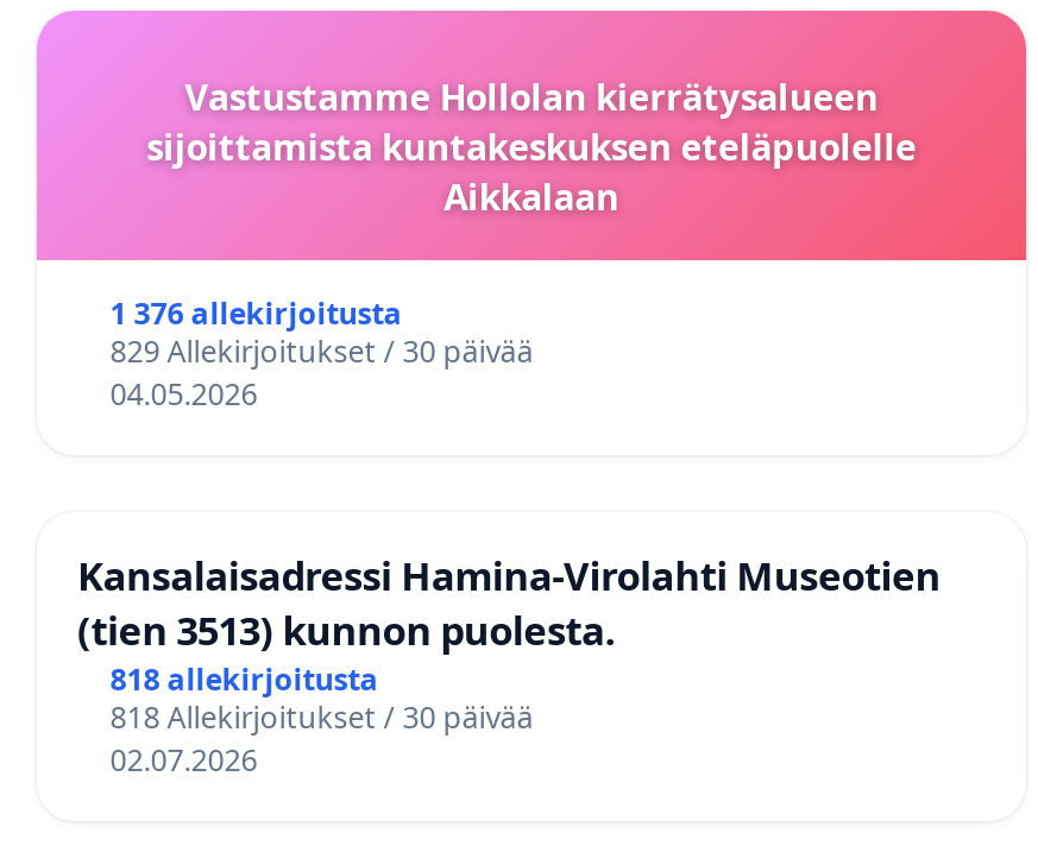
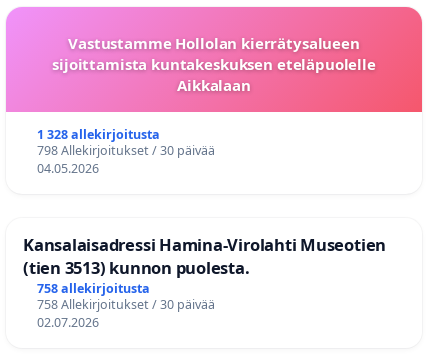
- 1 376 allekirjoitusta
+ 1 328 allekirjoitusta

- 829 Allekirjoitukset / 30 päivää
+ 798 Allekirjoitukset / 30 päivää

- 818 allekirjoitusta
+ 758 allekirjoitusta

- 818 Allekirjoitukset / 30 päivää
+ 758 Allekirjoitukset / 30 päivää
